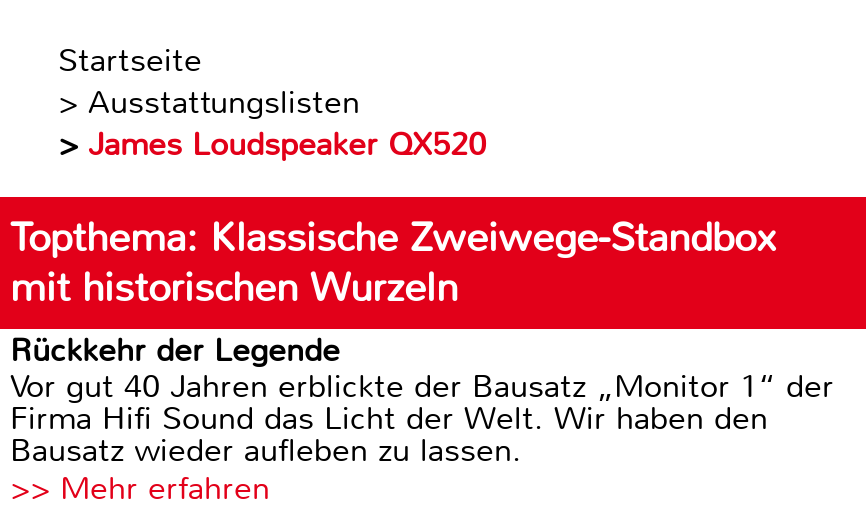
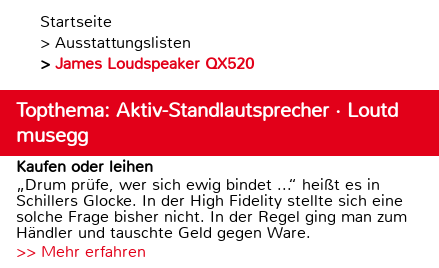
- Topthema: Klassische Zweiwege-Standbox
- mit historischen Wurzeln
- Rückkehr der Legende
- Vor gut 40 Jahren erblickte der Bausatz „Monitor 1“ der
- Firma Hifi Sound das Licht der Welt. Wir haben den
- Bausatz wieder aufleben zu lassen.
+ Topthema: Aktiv-Standlautsprecher · Loutd
+ musegg
+ Kaufen oder leihen
+ „Drum prüfe, wer sich ewig bindet ...“ heißt es in
+ Schillers Glocke. In der High Fidelity stellte sich eine
+ solche Frage bisher nicht. In der Regel ging man zum
+ Händler und tauschte Geld gegen Ware.
